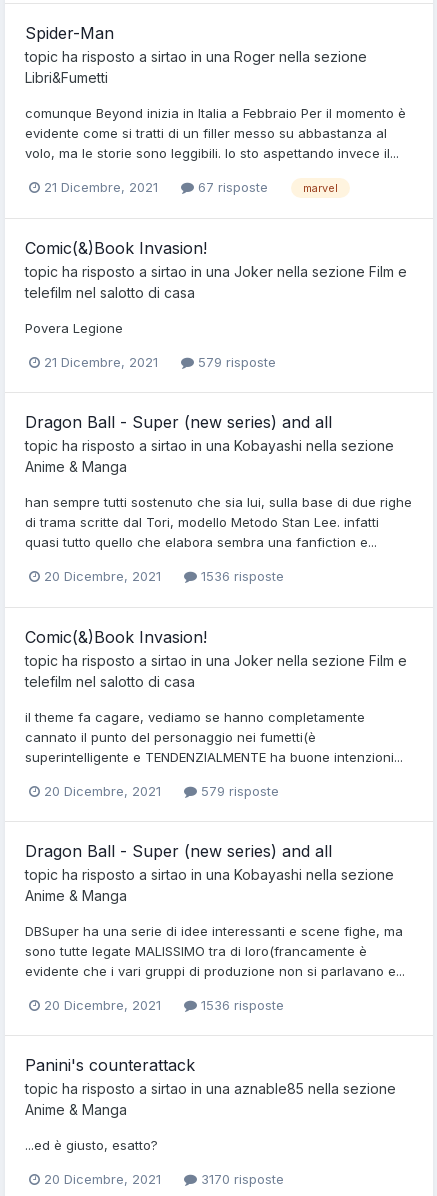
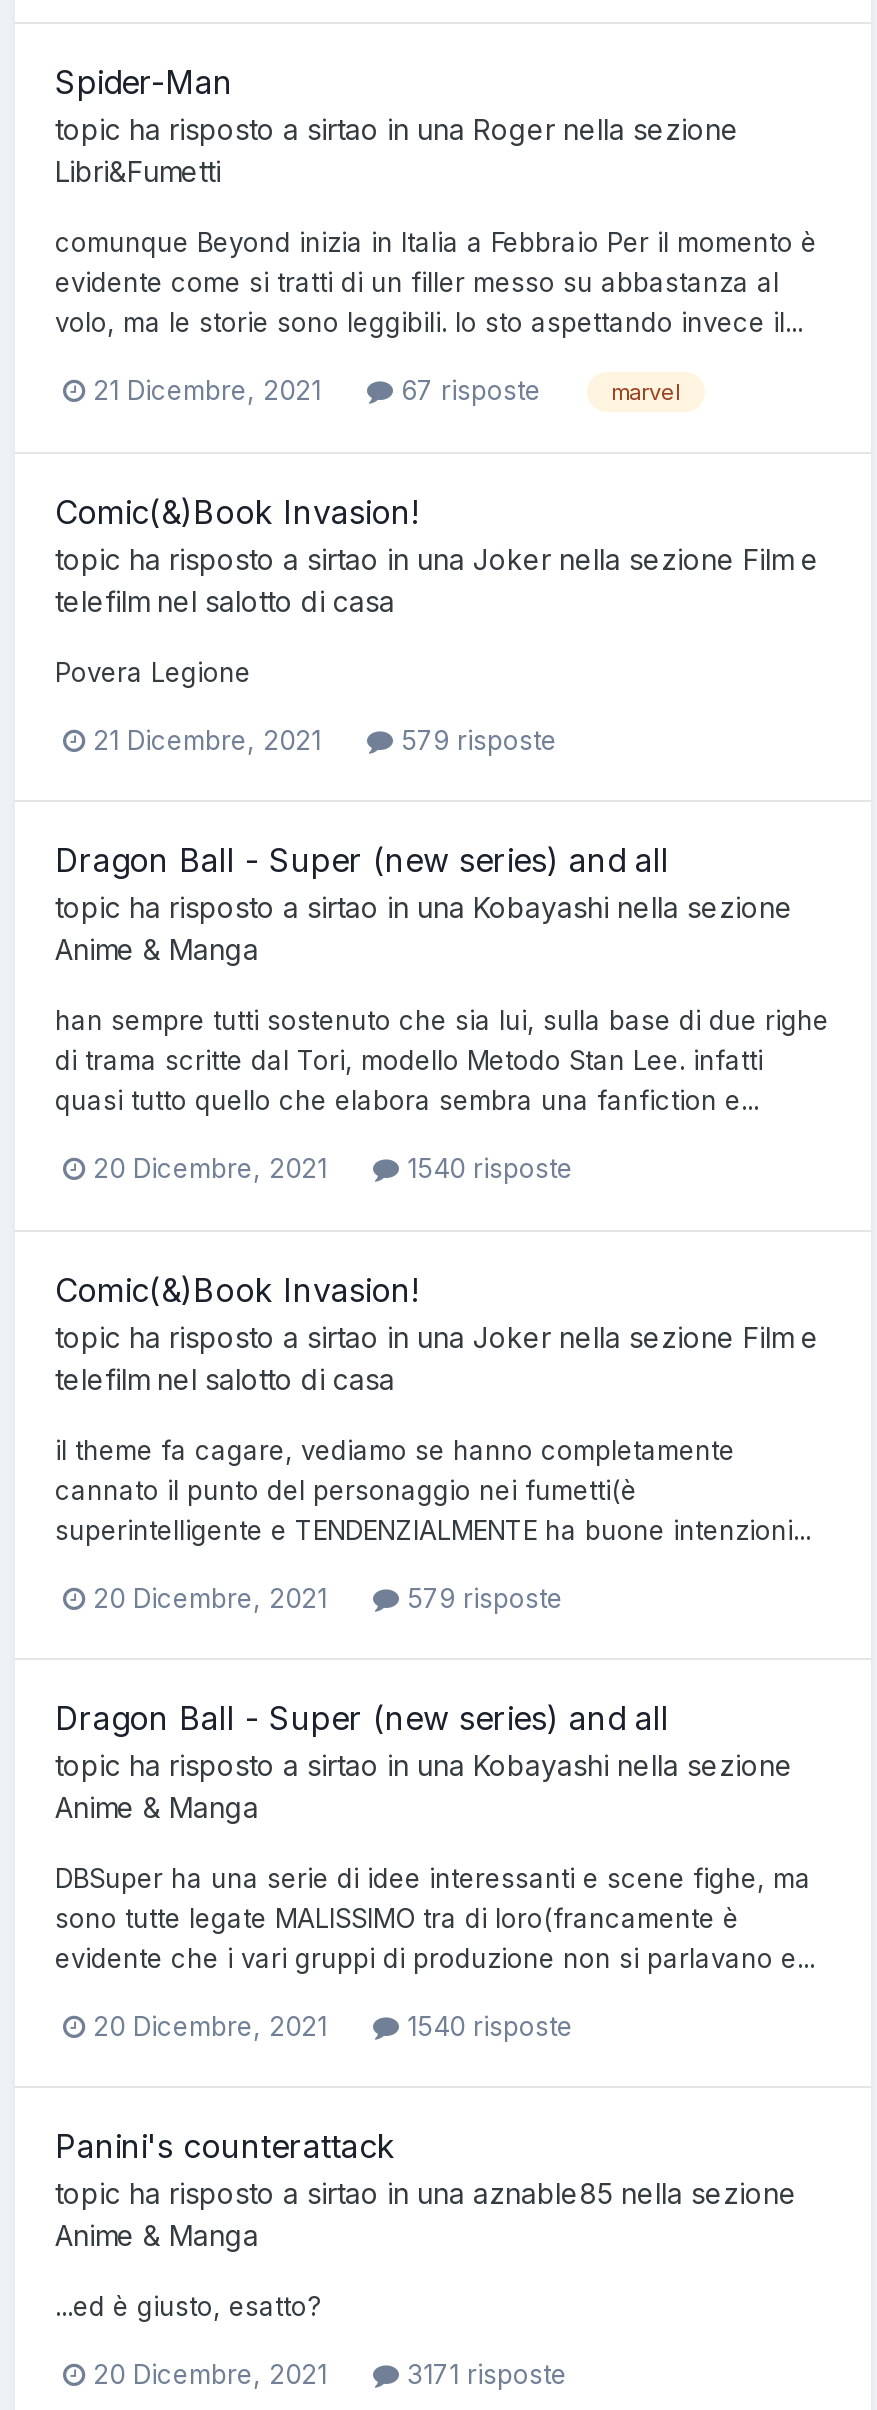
- 1536 risposte
+ 1540 risposte

- 1536 risposte
+ 1540 risposte

- 3170 risposte
+ 3171 risposte
